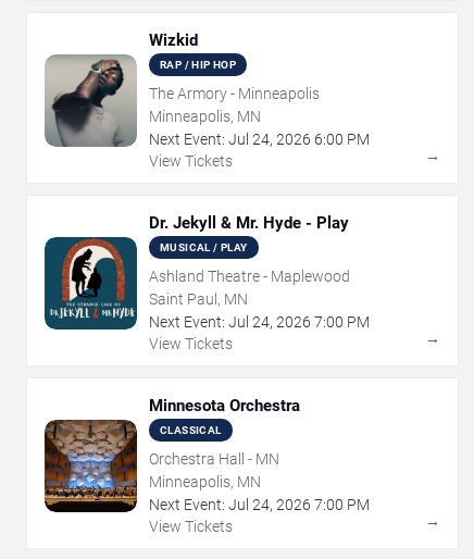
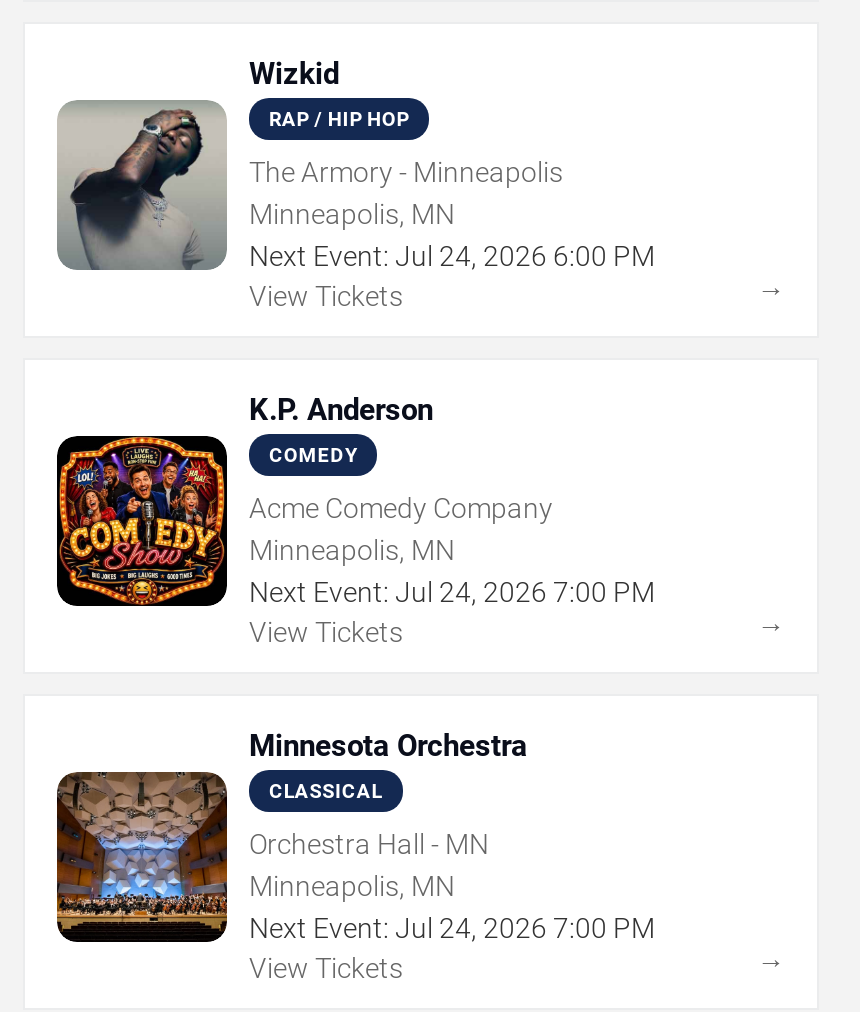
- [image]
- Dr. Jekyll & Mr. Hyde - Play
- MUSICAL / PLAY
+ [image]
+ K.P. Anderson
+ COMEDY

- Ashland Theatre - Maplewood
- Saint Paul, MN
+ Acme Comedy Company
+ Minneapolis, MN
